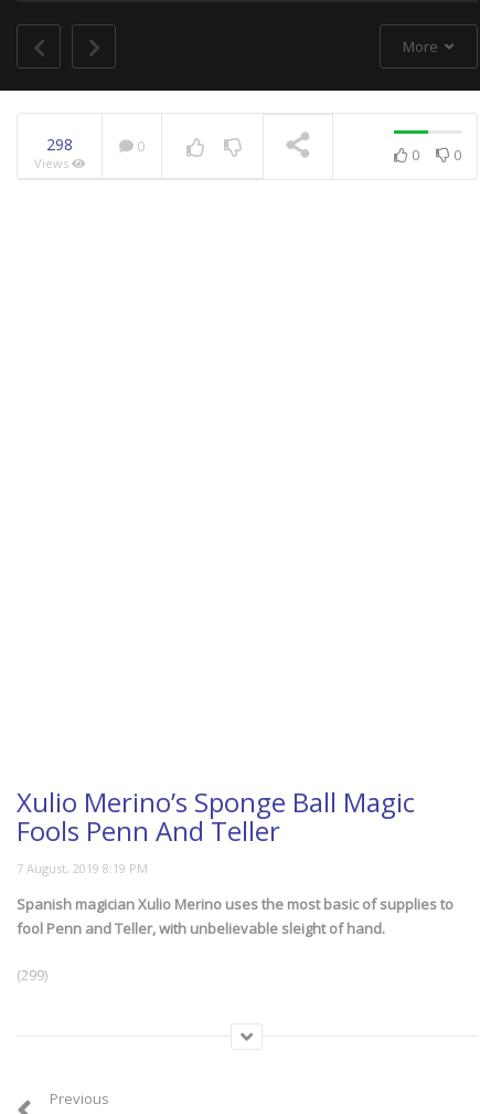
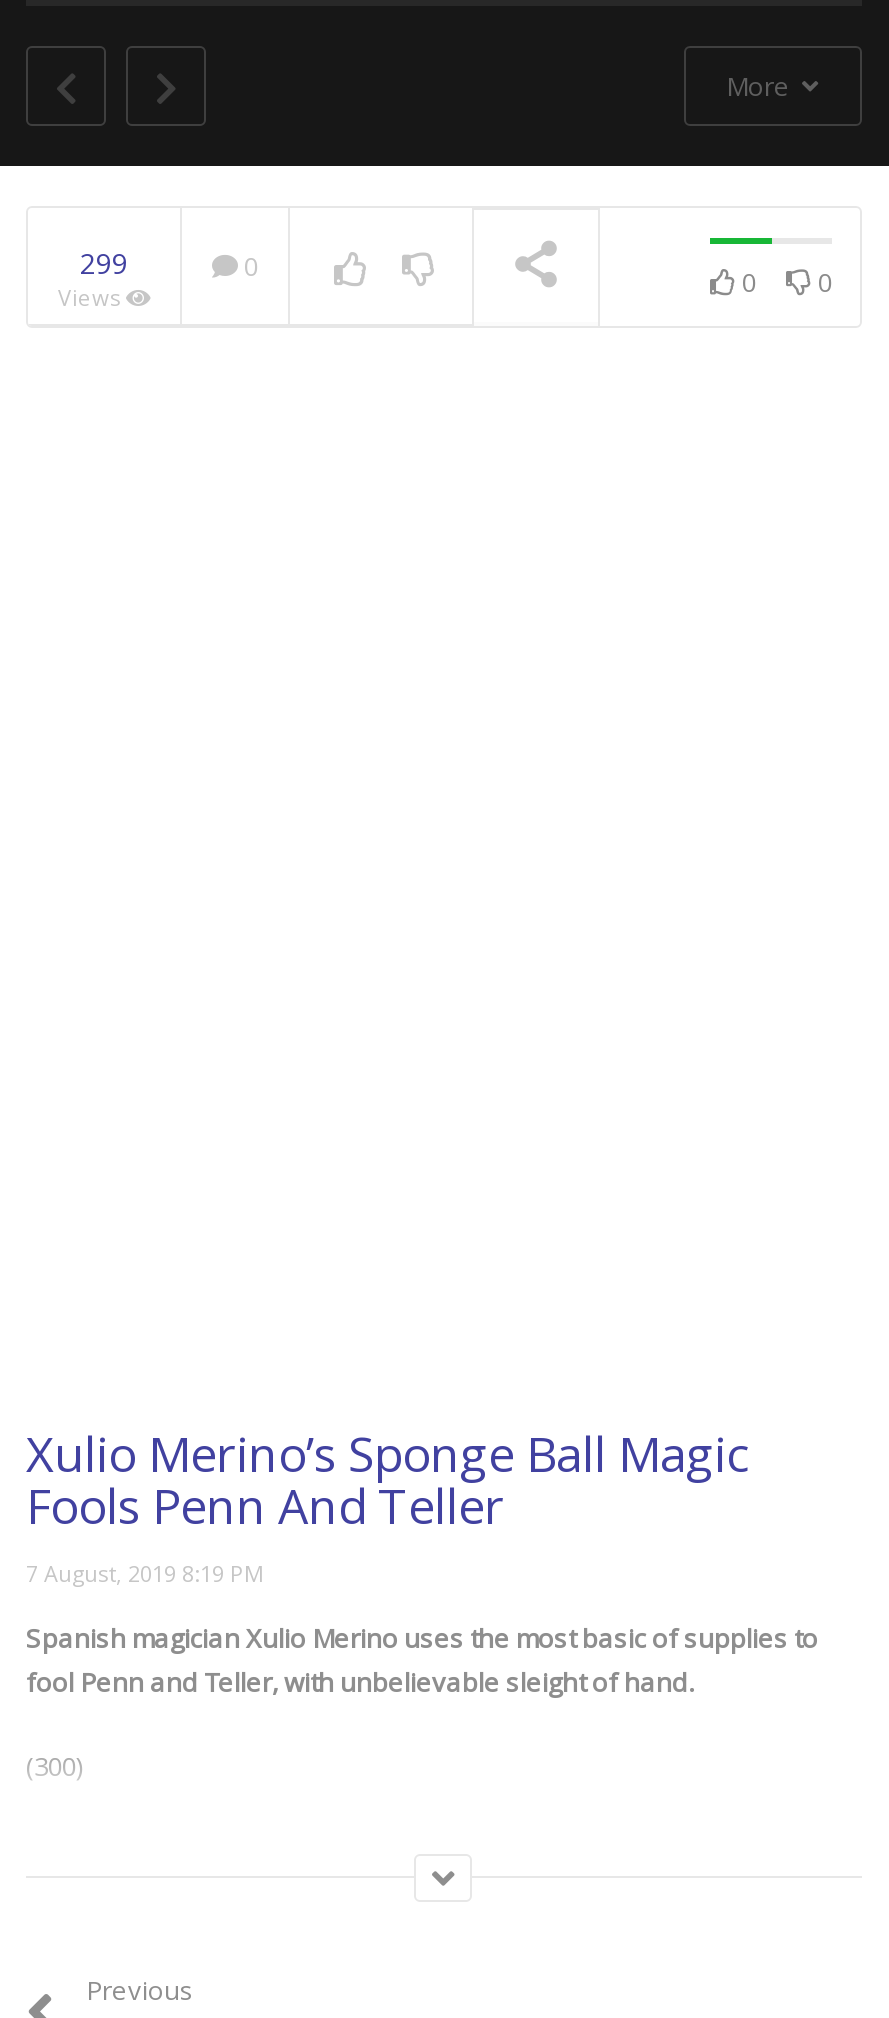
- 298
+ 299

- (299)
+ (300)
